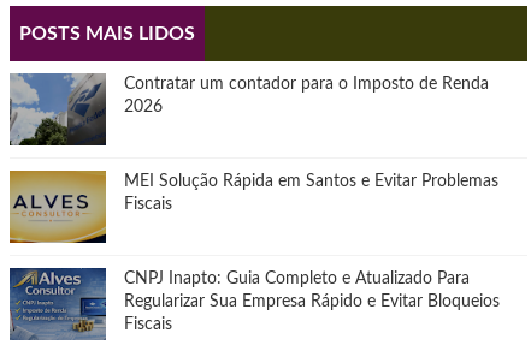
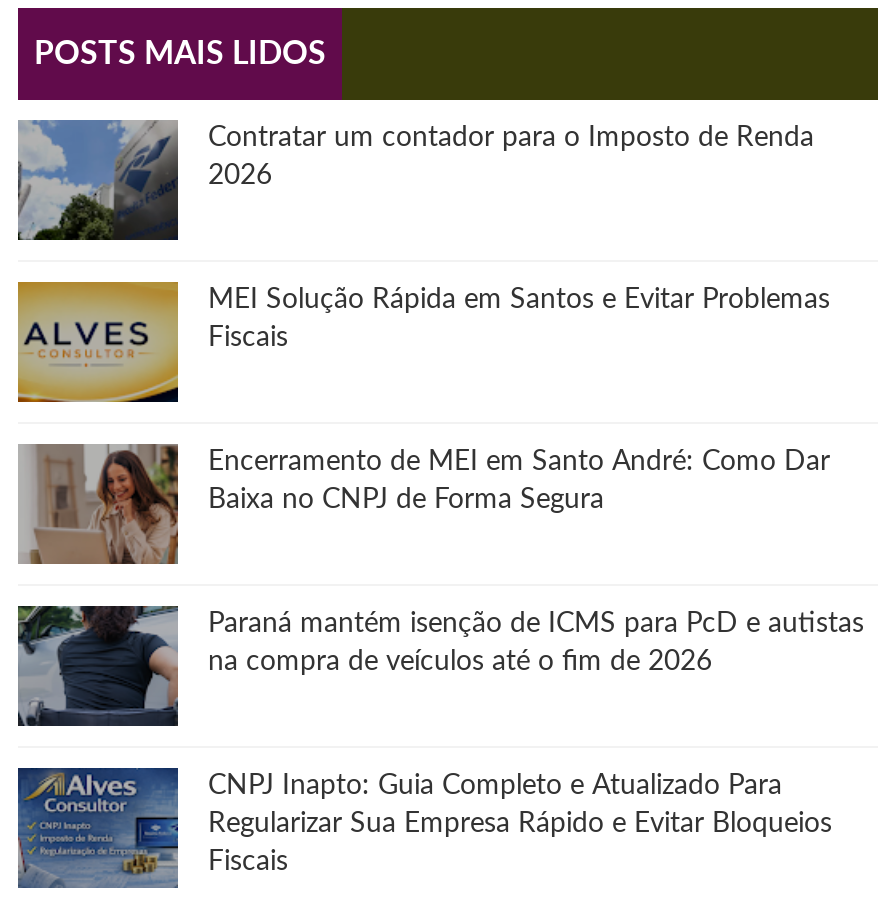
+ [image]
+ Paraná mantém isenção de ICMS para PcD e autistas
+ na compra de veículos até o fim de 2026

+ [image]
+ Encerramento de MEI em Santo André: Como Dar
+ Baixa no CNPJ de Forma Segura
